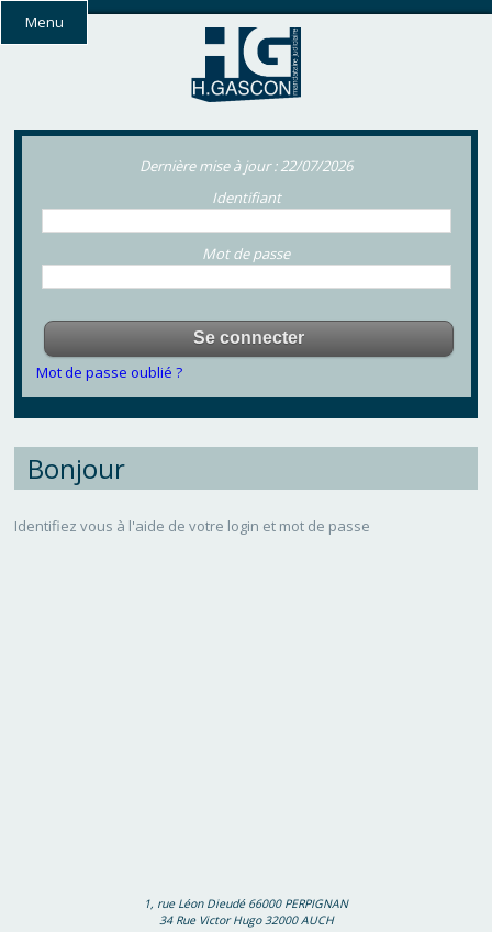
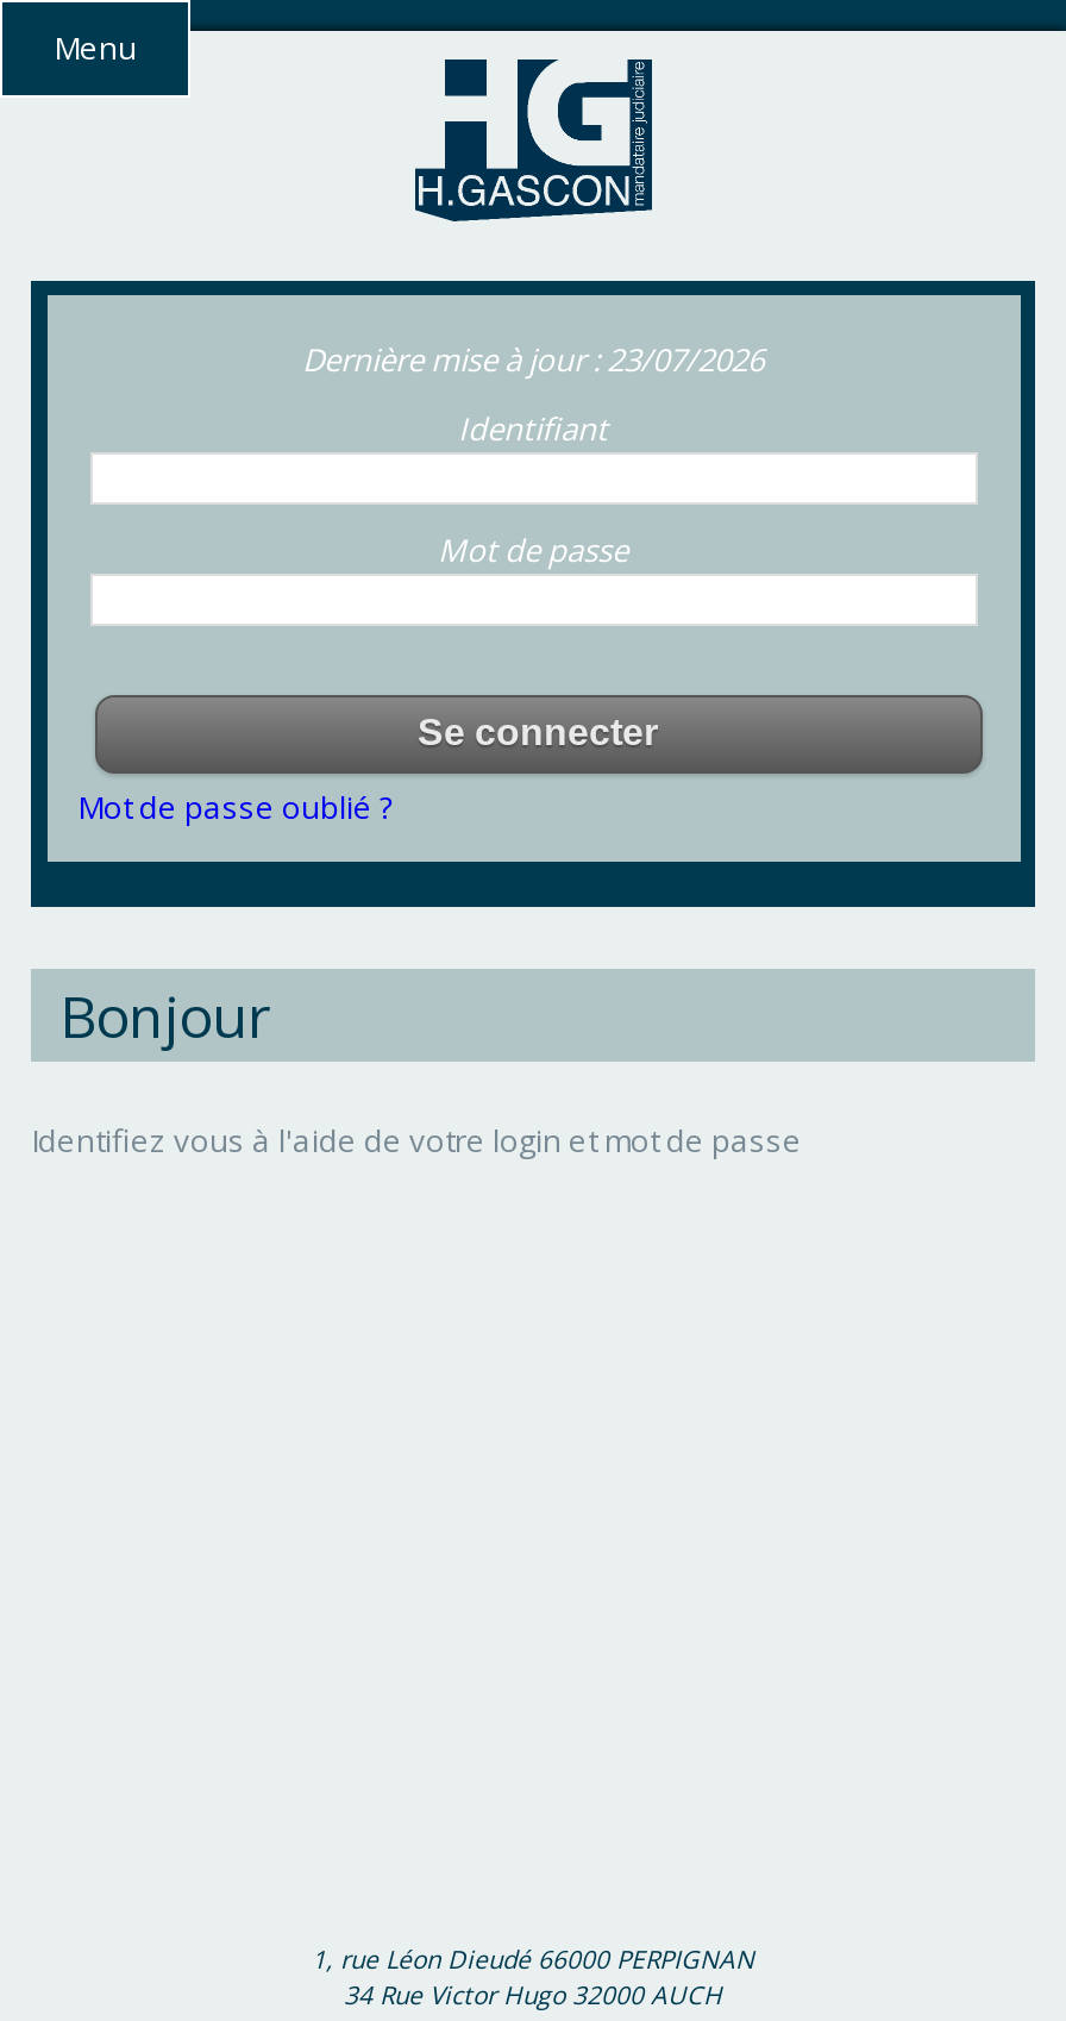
- Dernière mise à jour : 22/07/2026
+ Dernière mise à jour : 23/07/2026
